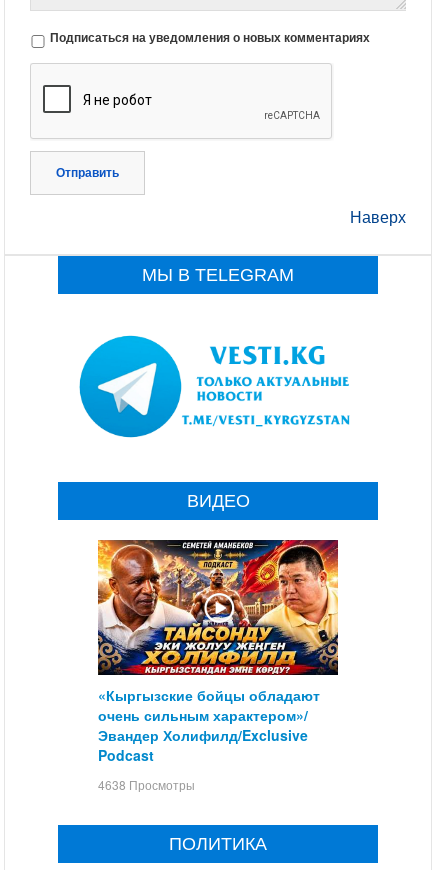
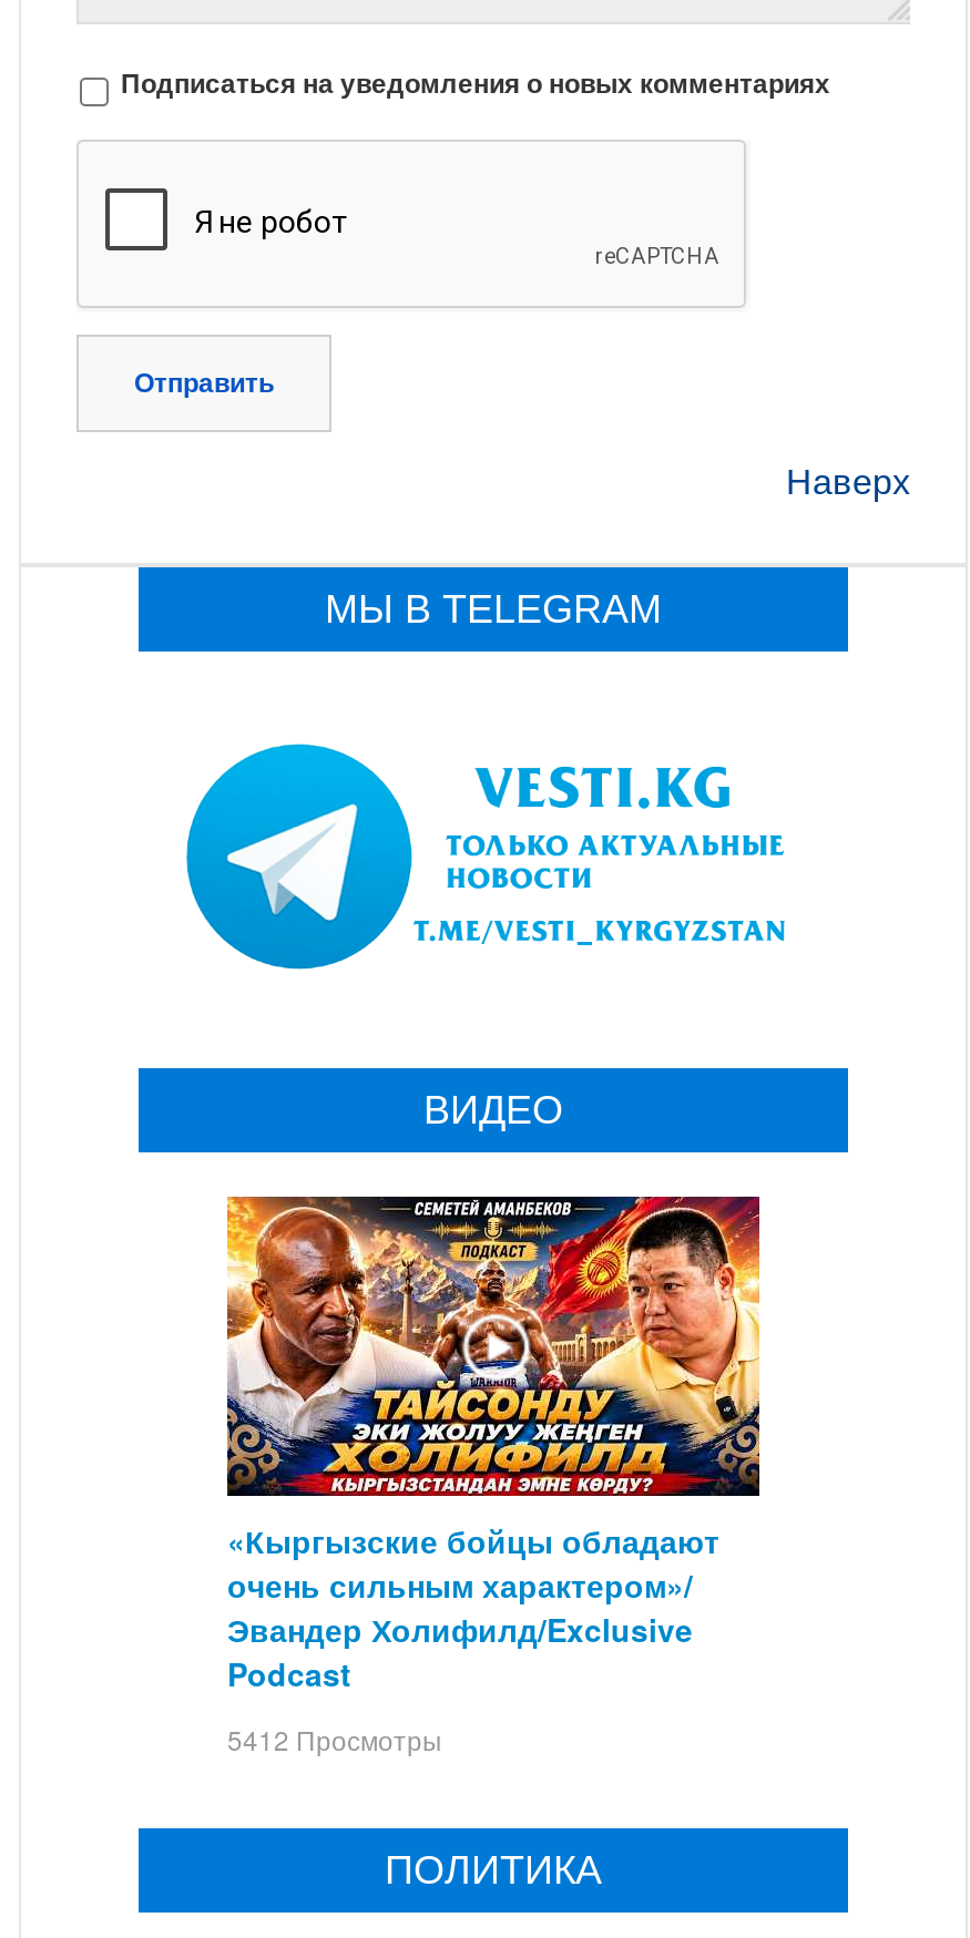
- 4638 Просмотры
+ 5412 Просмотры
